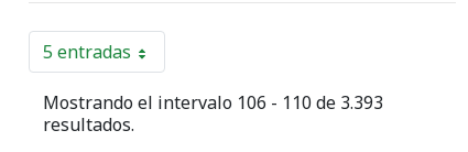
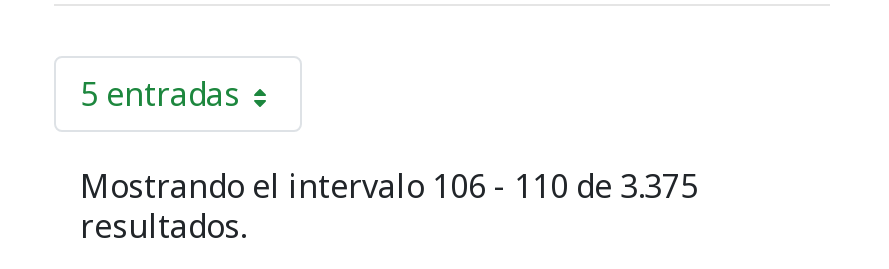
- Mostrando el intervalo 106 - 110 de 3.393
+ Mostrando el intervalo 106 - 110 de 3.375
